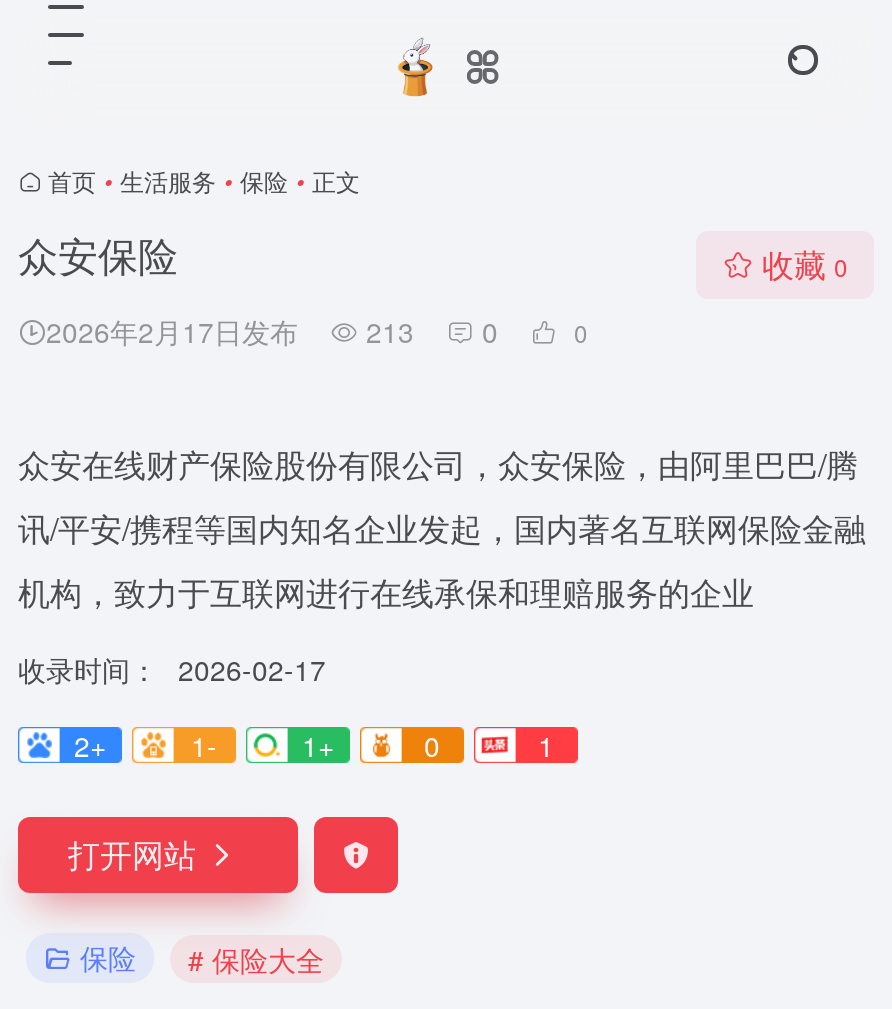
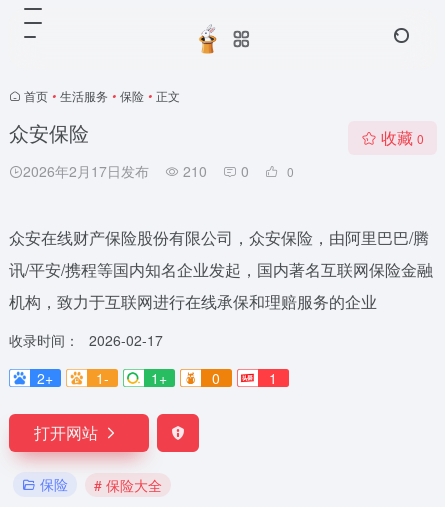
- 2026年2月17日发布 213 0
+ 2026年2月17日发布 210 0
